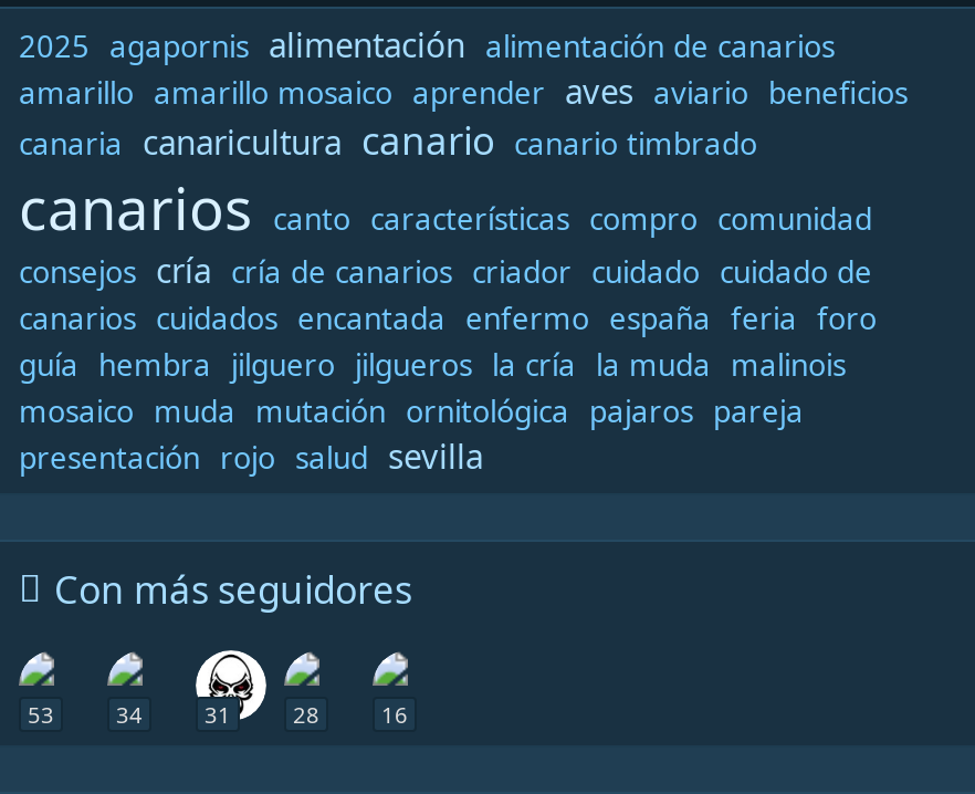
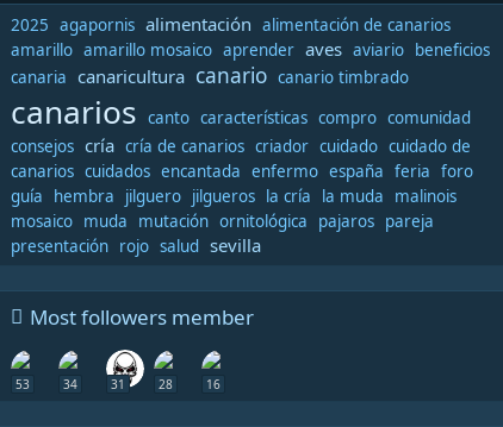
- Con más seguidores
+ Most followers member
